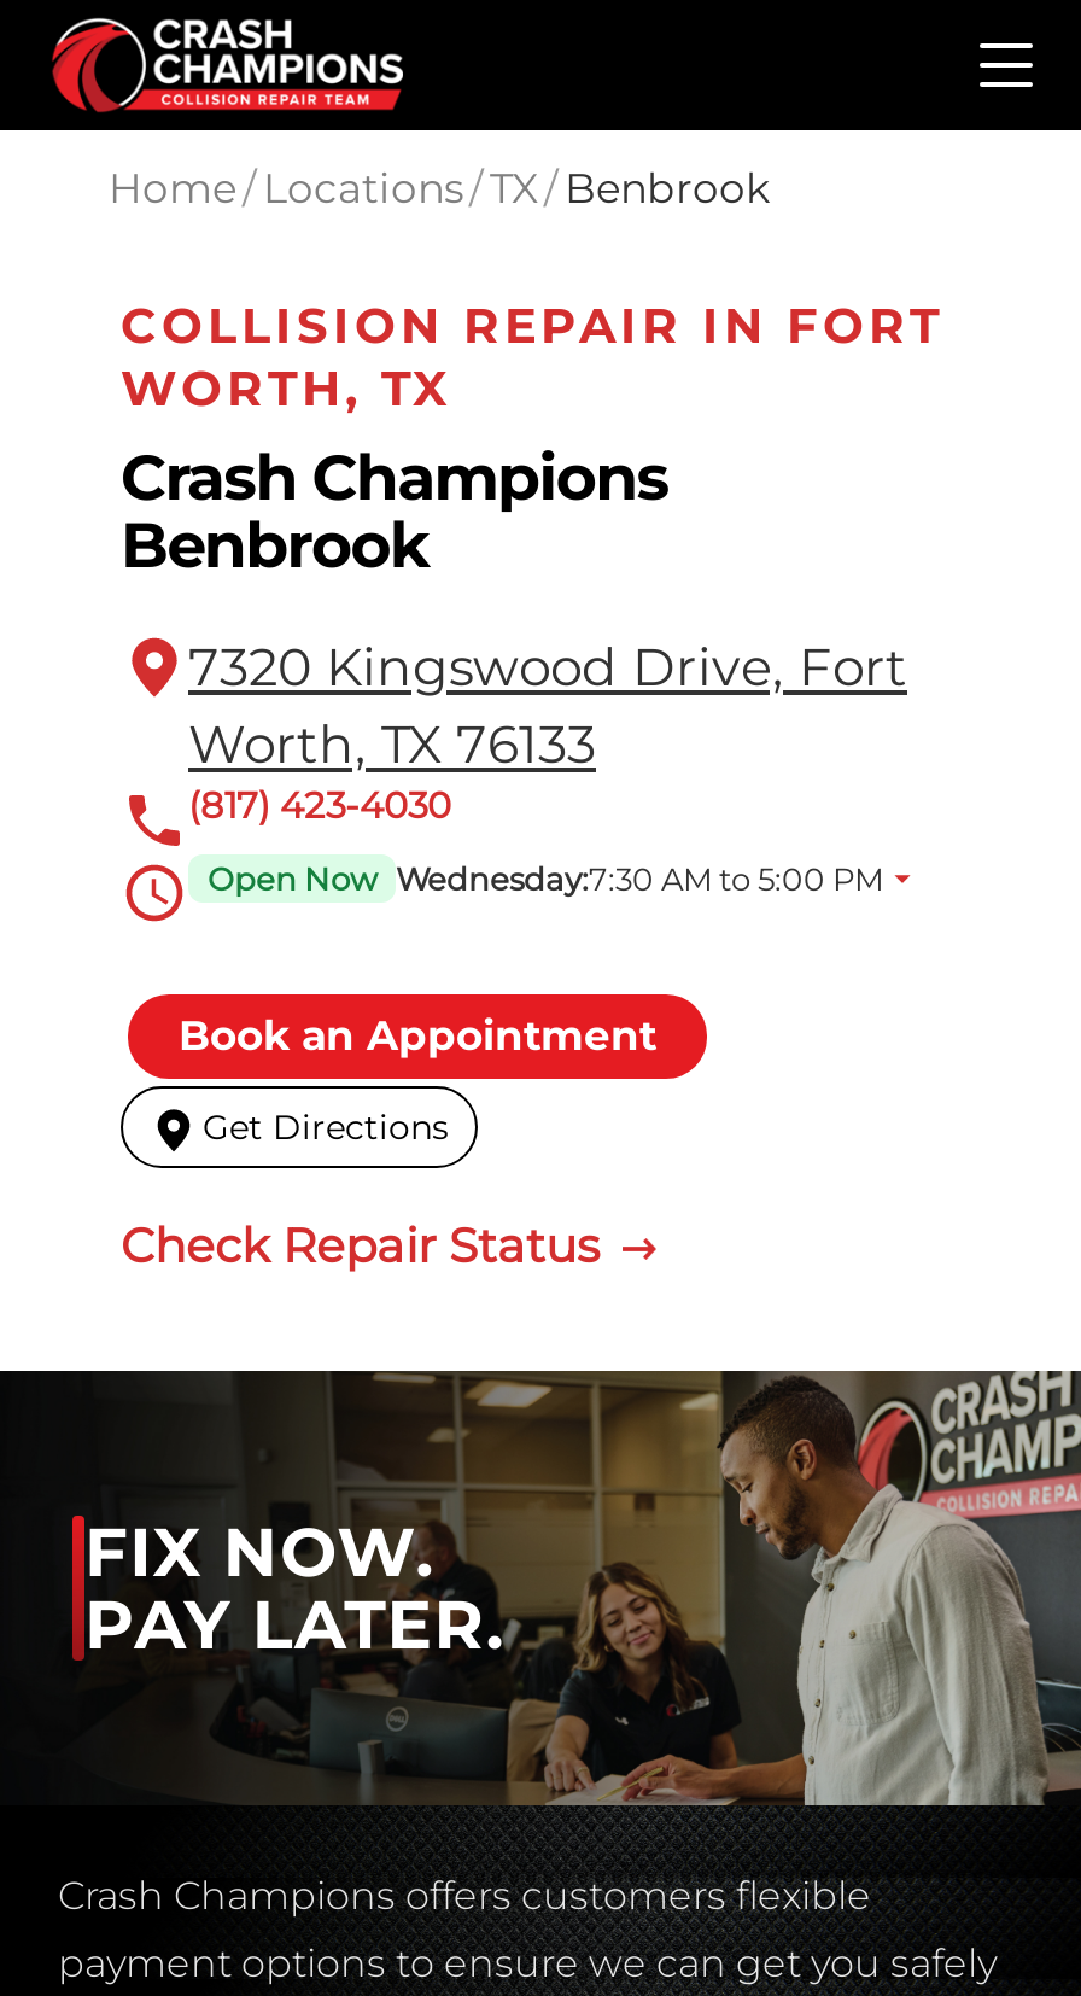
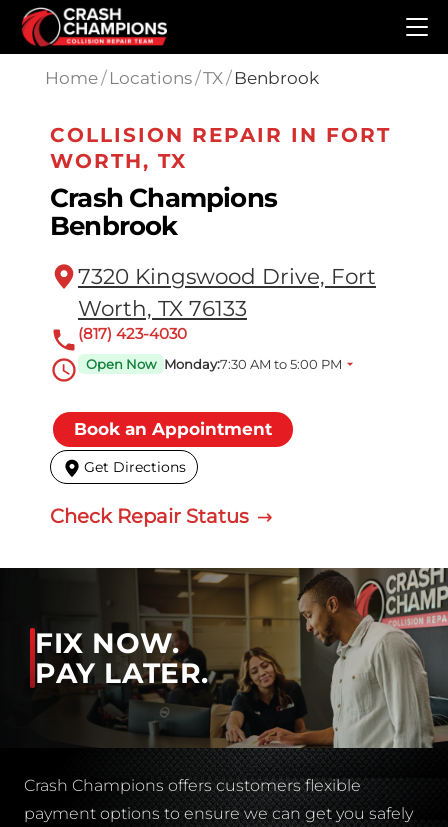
- Open Now Wednesday:7:30 AM to 5:00 PM
+ Open Now Monday:7:30 AM to 5:00 PM
